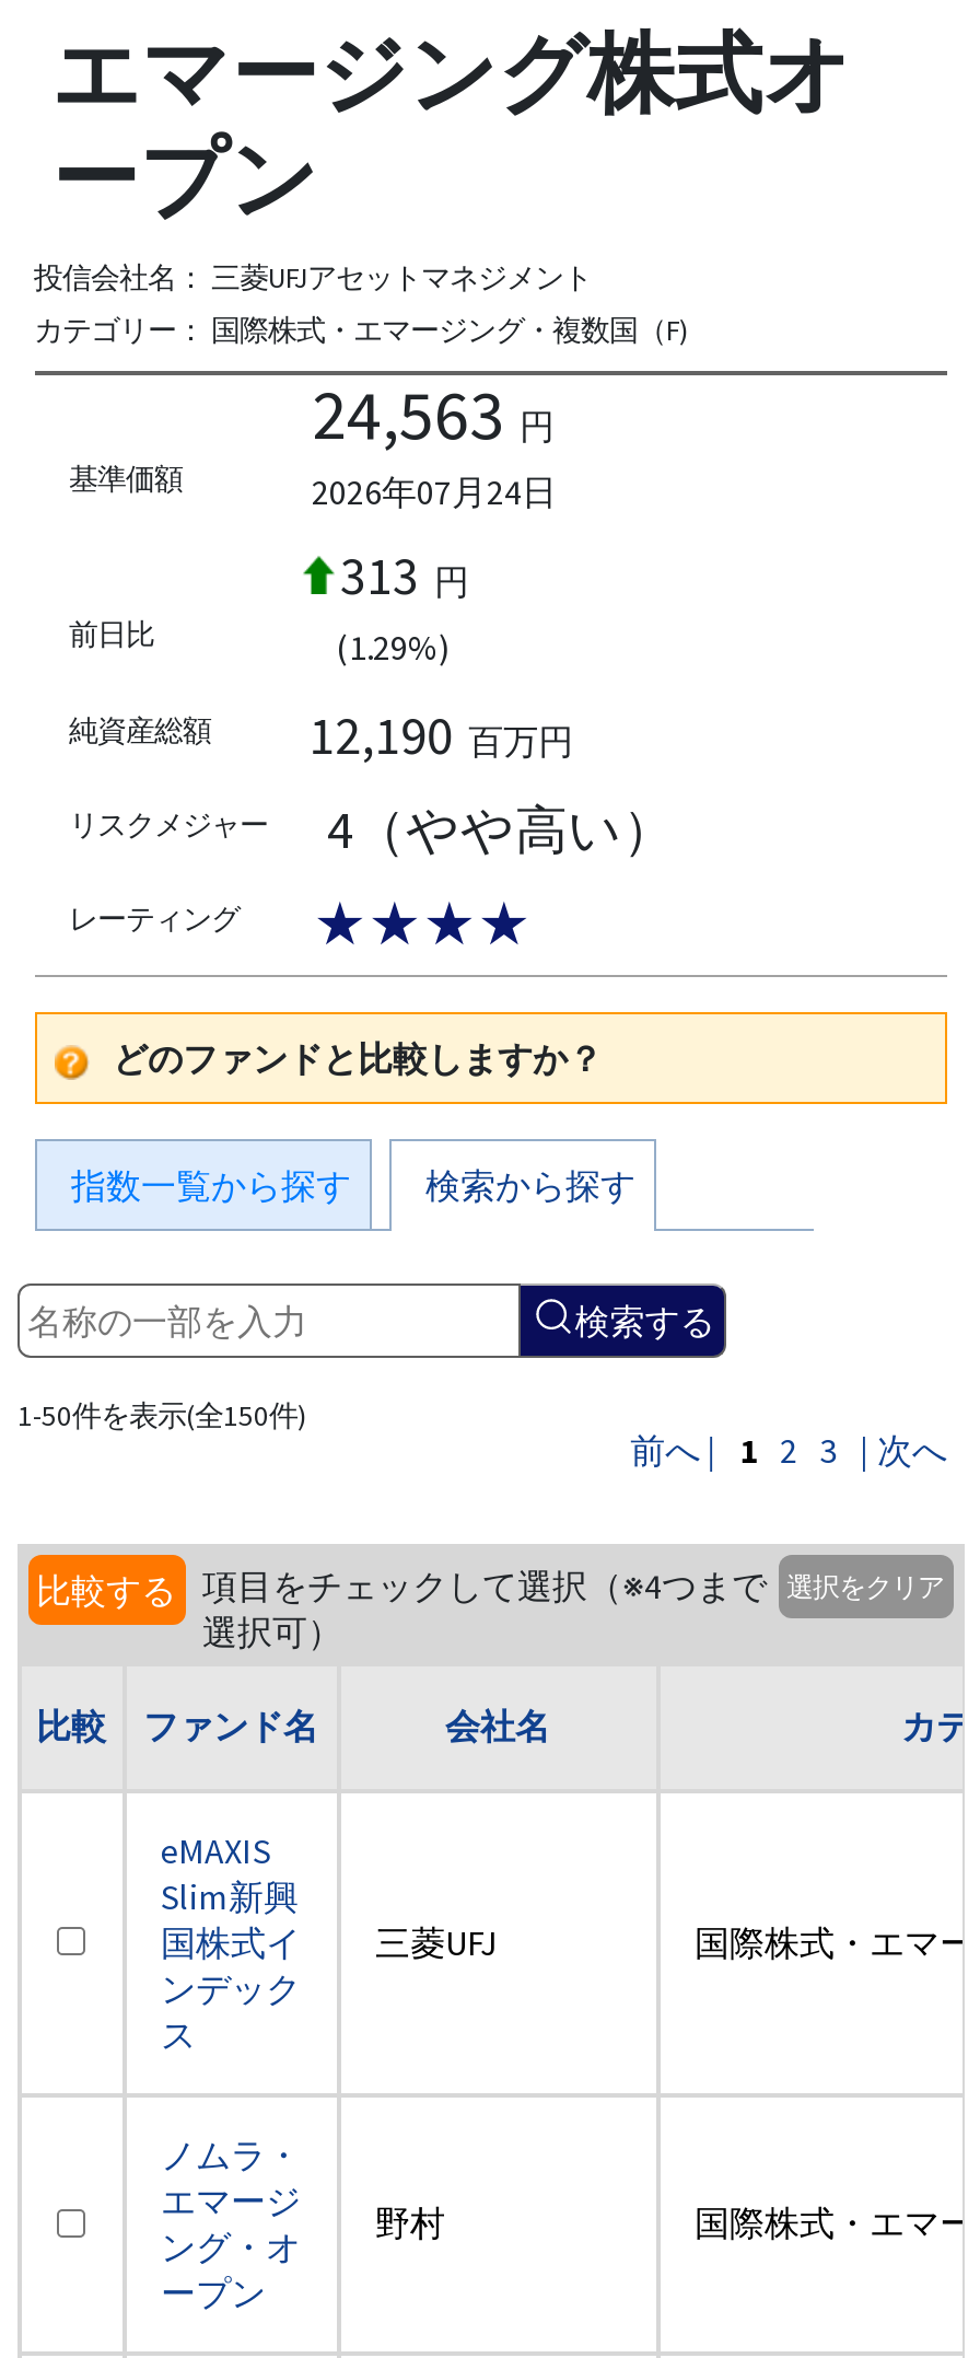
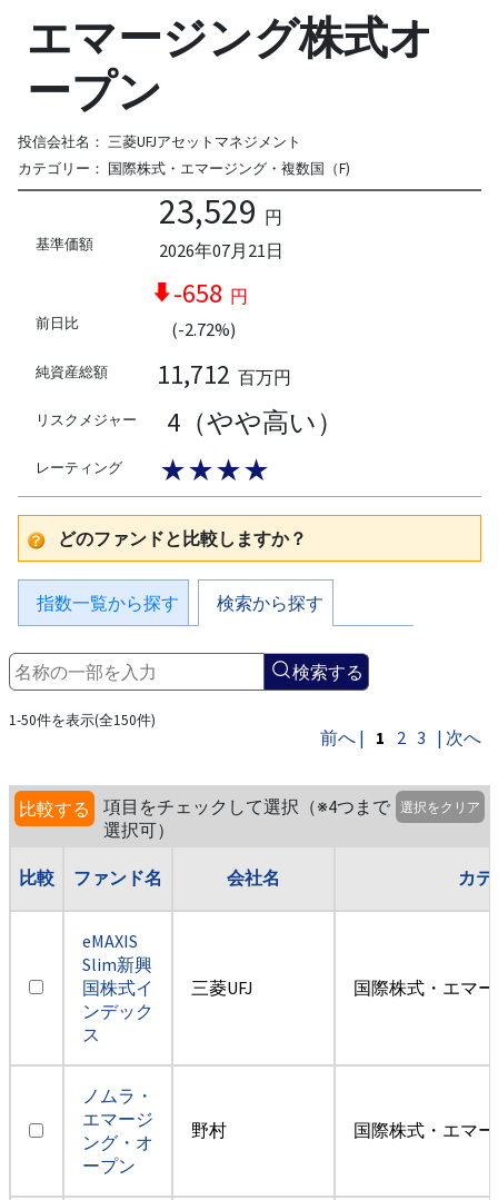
- 24,563 円
+ 23,529 円

- 2026年07月24日
+ 2026年07月21日

- 313 円
+ -658 円

- (1.29%)
+ (-2.72%)

- 12,190 百万円
+ 11,712 百万円
